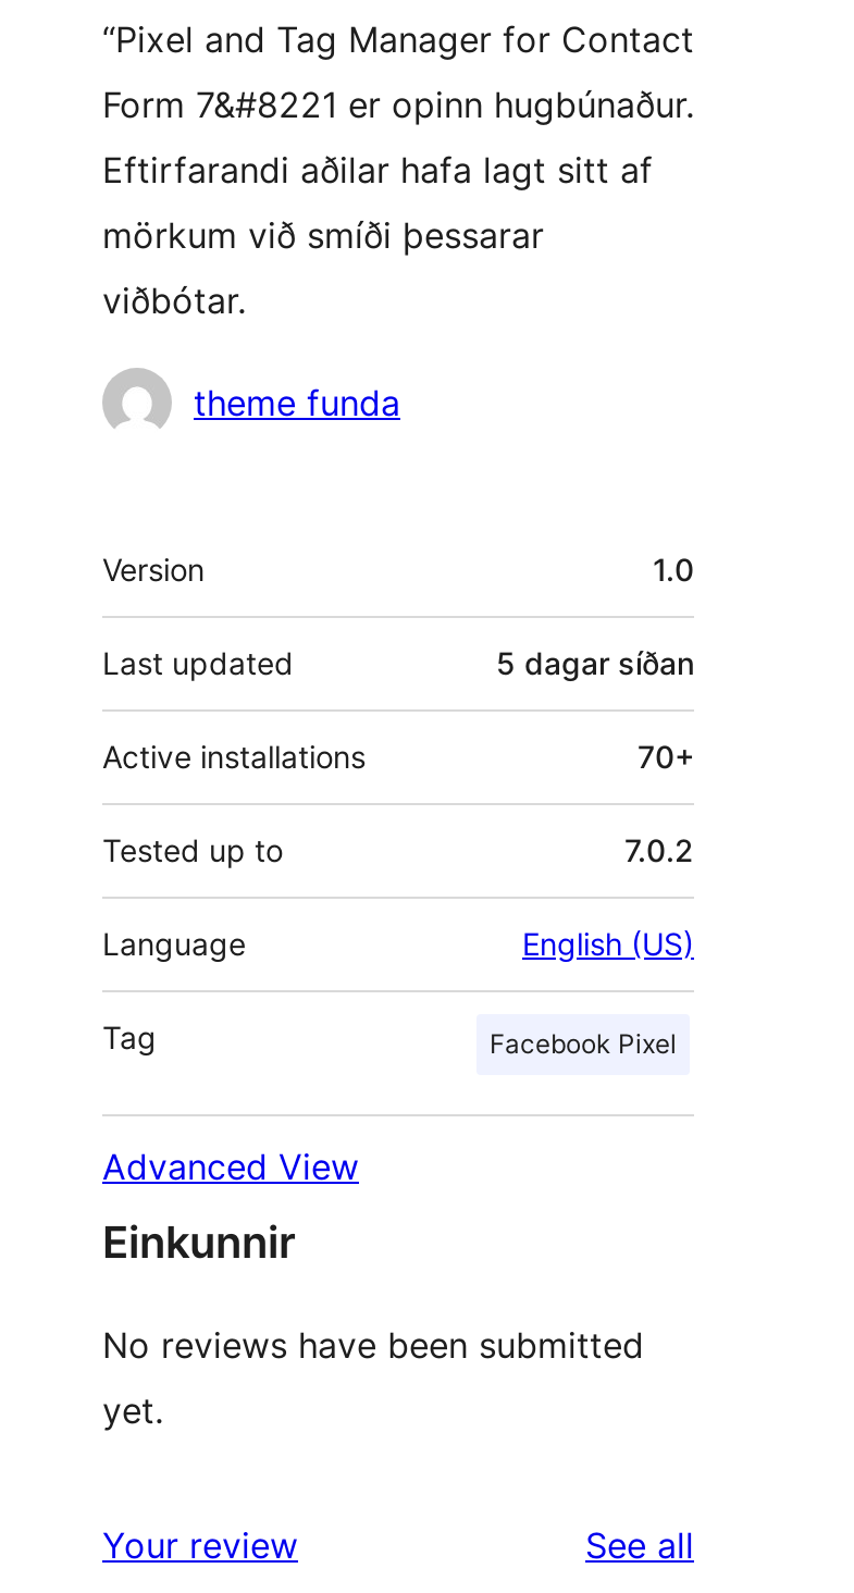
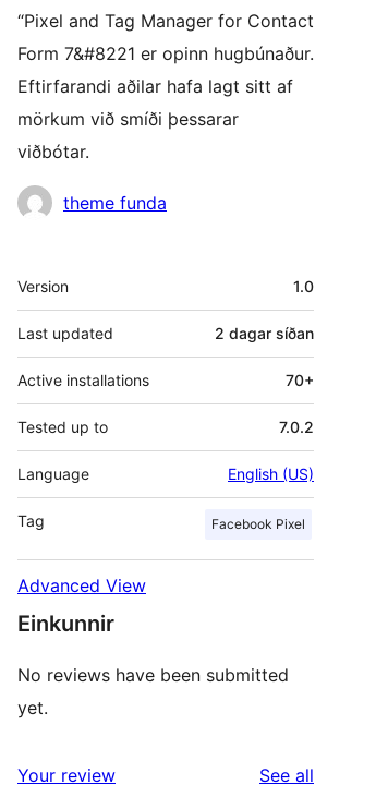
- 5 dagar síðan
+ 2 dagar síðan
